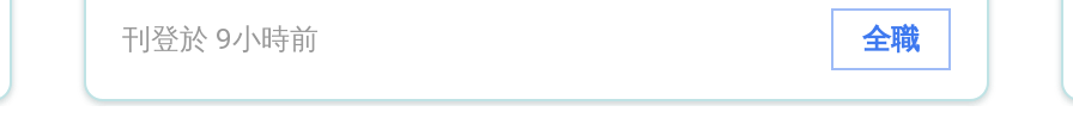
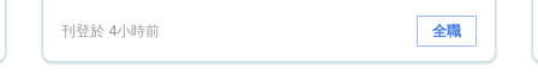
- 刊登於 9小時前
+ 刊登於 4小時前
